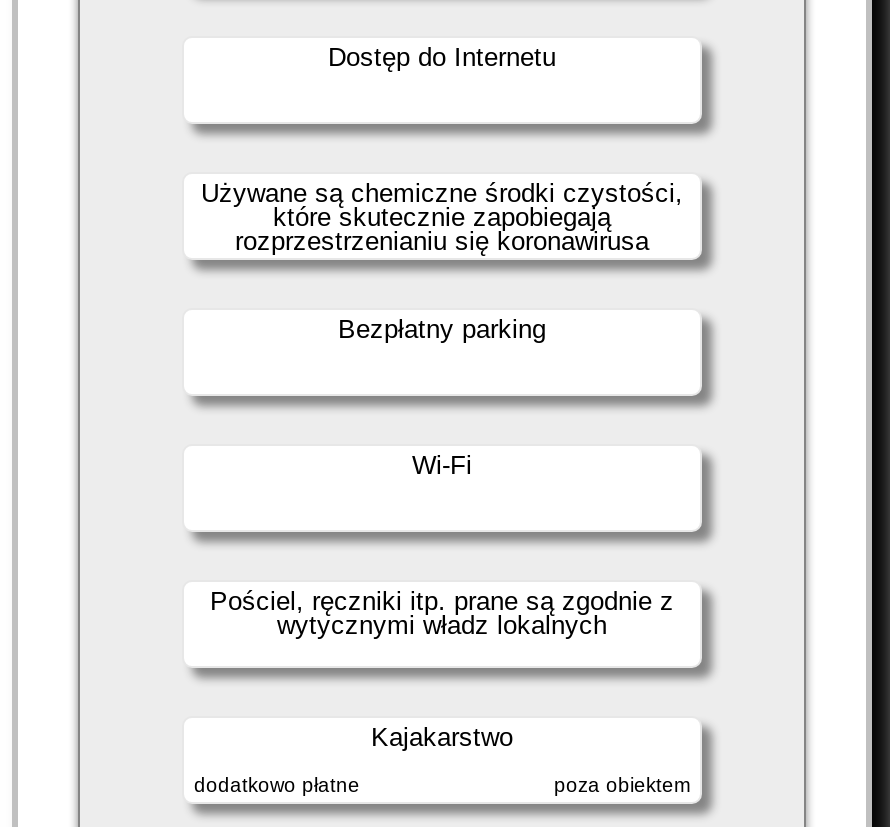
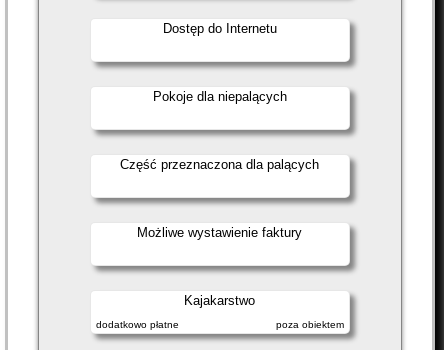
- Używane są chemiczne środki czystości,
- które skutecznie zapobiegają
- rozprzestrzenianiu się koronawirusa
- Bezpłatny parking
+ Pokoje dla niepalących

- Wi-Fi
+ Część przeznaczona dla palących

- Pościel, ręczniki itp. prane są zgodnie z
- wytycznymi władz lokalnych
+ Możliwe wystawienie faktury
